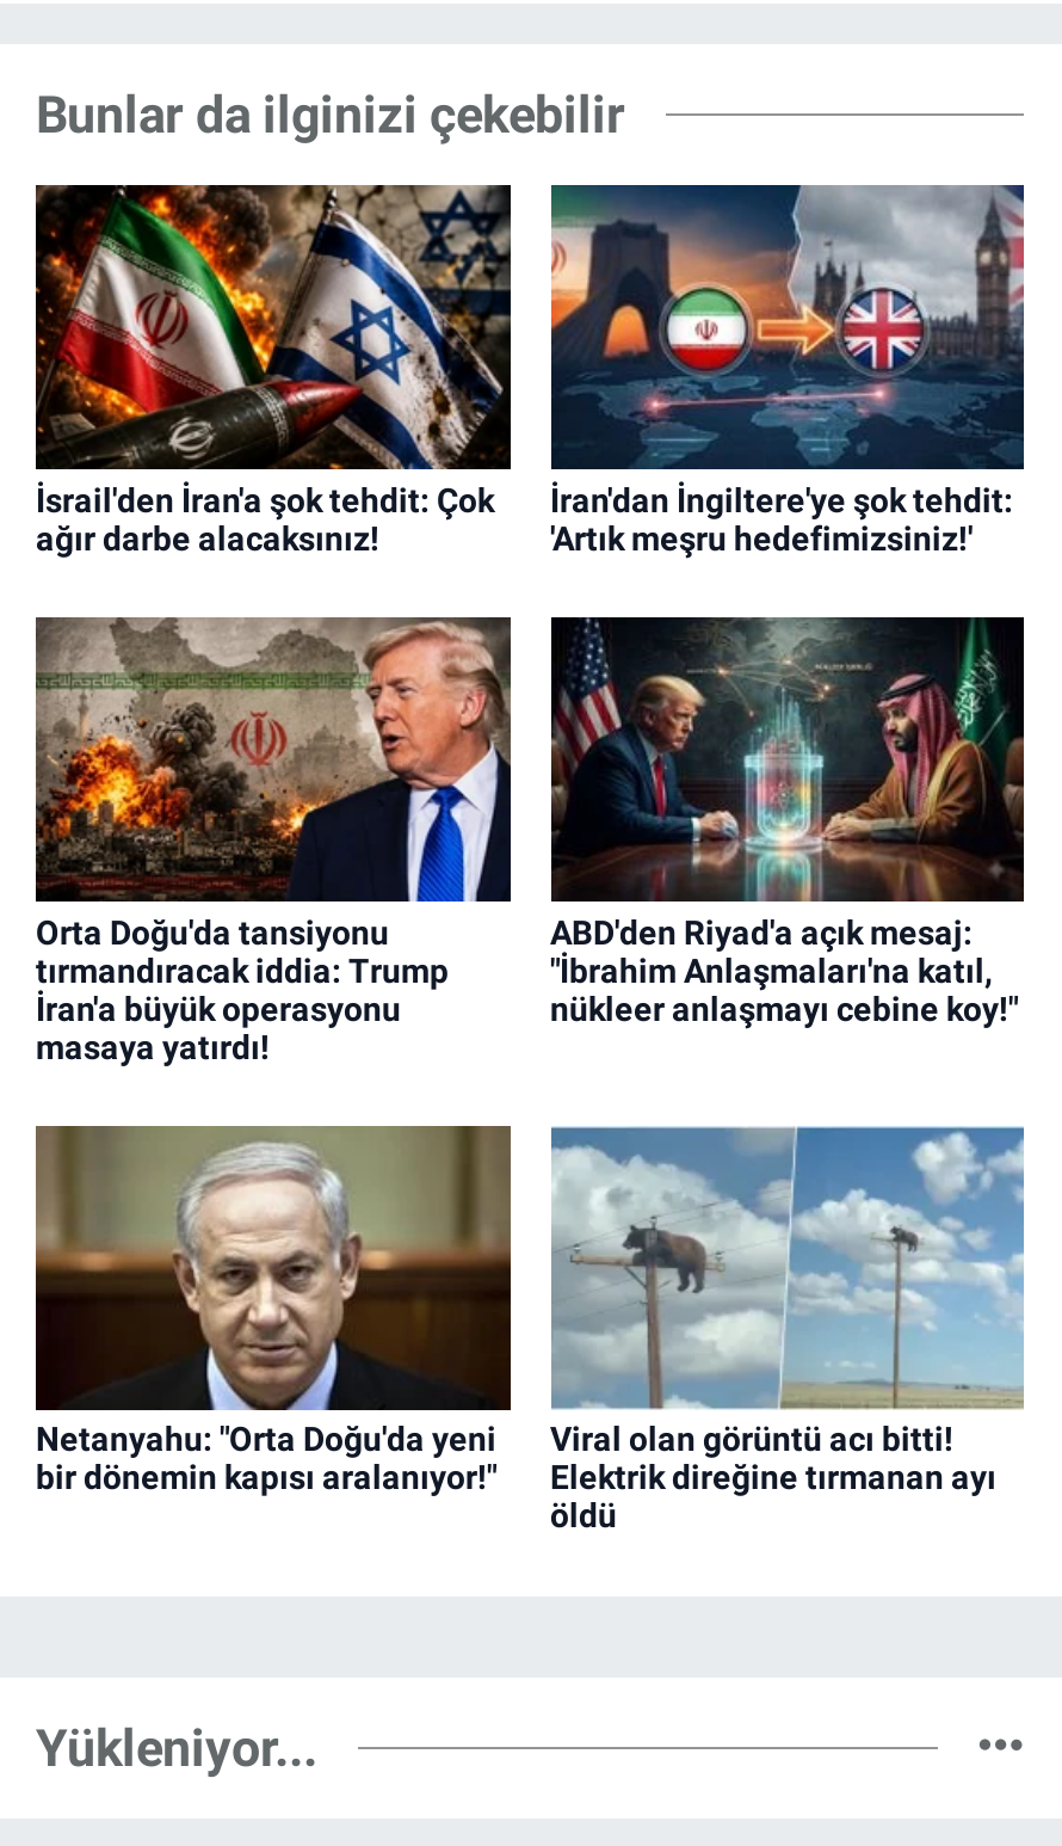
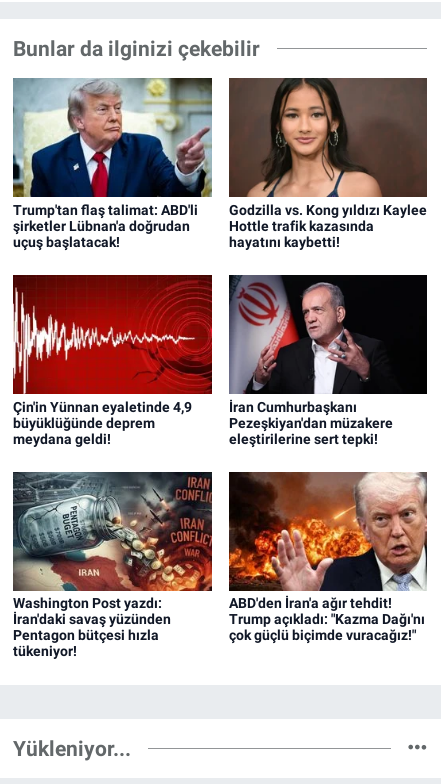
- [image]
- İsrail'den İran'a şok tehdit: Çok
- ağır darbe alacaksınız!
+ [image]
+ Trump'tan flaş talimat: ABD'li
+ şirketler Lübnan'a doğrudan
+ uçuş başlatacak!

- [image]
- İran'dan İngiltere'ye şok tehdit:
- 'Artık meşru hedefimizsiniz!'
+ [image]
+ Godzilla vs. Kong yıldızı Kaylee
+ Hottle trafik kazasında
+ hayatını kaybetti!

- [image]
- Orta Doğu'da tansiyonu
- tırmandıracak iddia: Trump
- İran'a büyük operasyonu
- masaya yatırdı!
+ [image]
+ Çin'in Yünnan eyaletinde 4,9
+ büyüklüğünde deprem
+ meydana geldi!

- [image]
- ABD'den Riyad'a açık mesaj:
- "İbrahim Anlaşmaları'na katıl,
- nükleer anlaşmayı cebine koy!"
+ [image]
+ İran Cumhurbaşkanı
+ Pezeşkiyan'dan müzakere
+ eleştirilerine sert tepki!

- [image]
- Netanyahu: "Orta Doğu'da yeni
- bir dönemin kapısı aralanıyor!"
+ [image]
+ Washington Post yazdı:
+ İran'daki savaş yüzünden
+ Pentagon bütçesi hızla
+ tükeniyor!

- [image]
- Viral olan görüntü acı bitti!
- Elektrik direğine tırmanan ayı
- öldü
+ [image]
+ ABD'den İran'a ağır tehdit!
+ Trump açıkladı: "Kazma Dağı'nı
+ çok güçlü biçimde vuracağız!"
